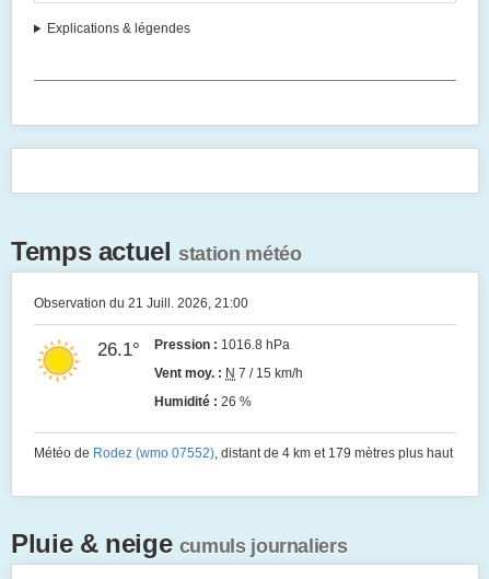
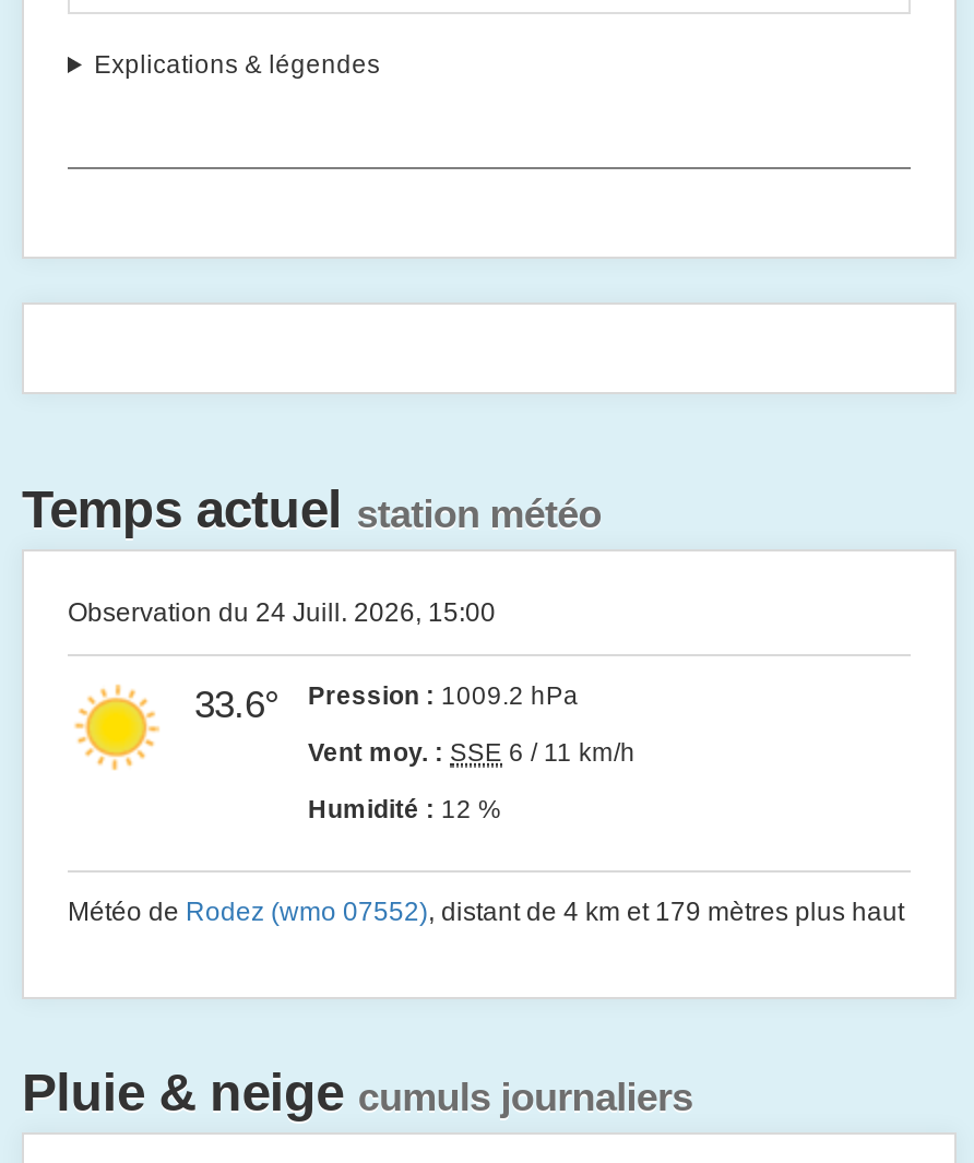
- Observation du 21 Juill. 2026, 21:00
+ Observation du 24 Juill. 2026, 15:00

- 26.1°
+ 33.6°

- Pression : 1016.8 hPa
+ Pression : 1009.2 hPa

- Vent moy. : N 7 / 15 km/h
+ Vent moy. : SSE 6 / 11 km/h

- Humidité : 26 %
+ Humidité : 12 %
